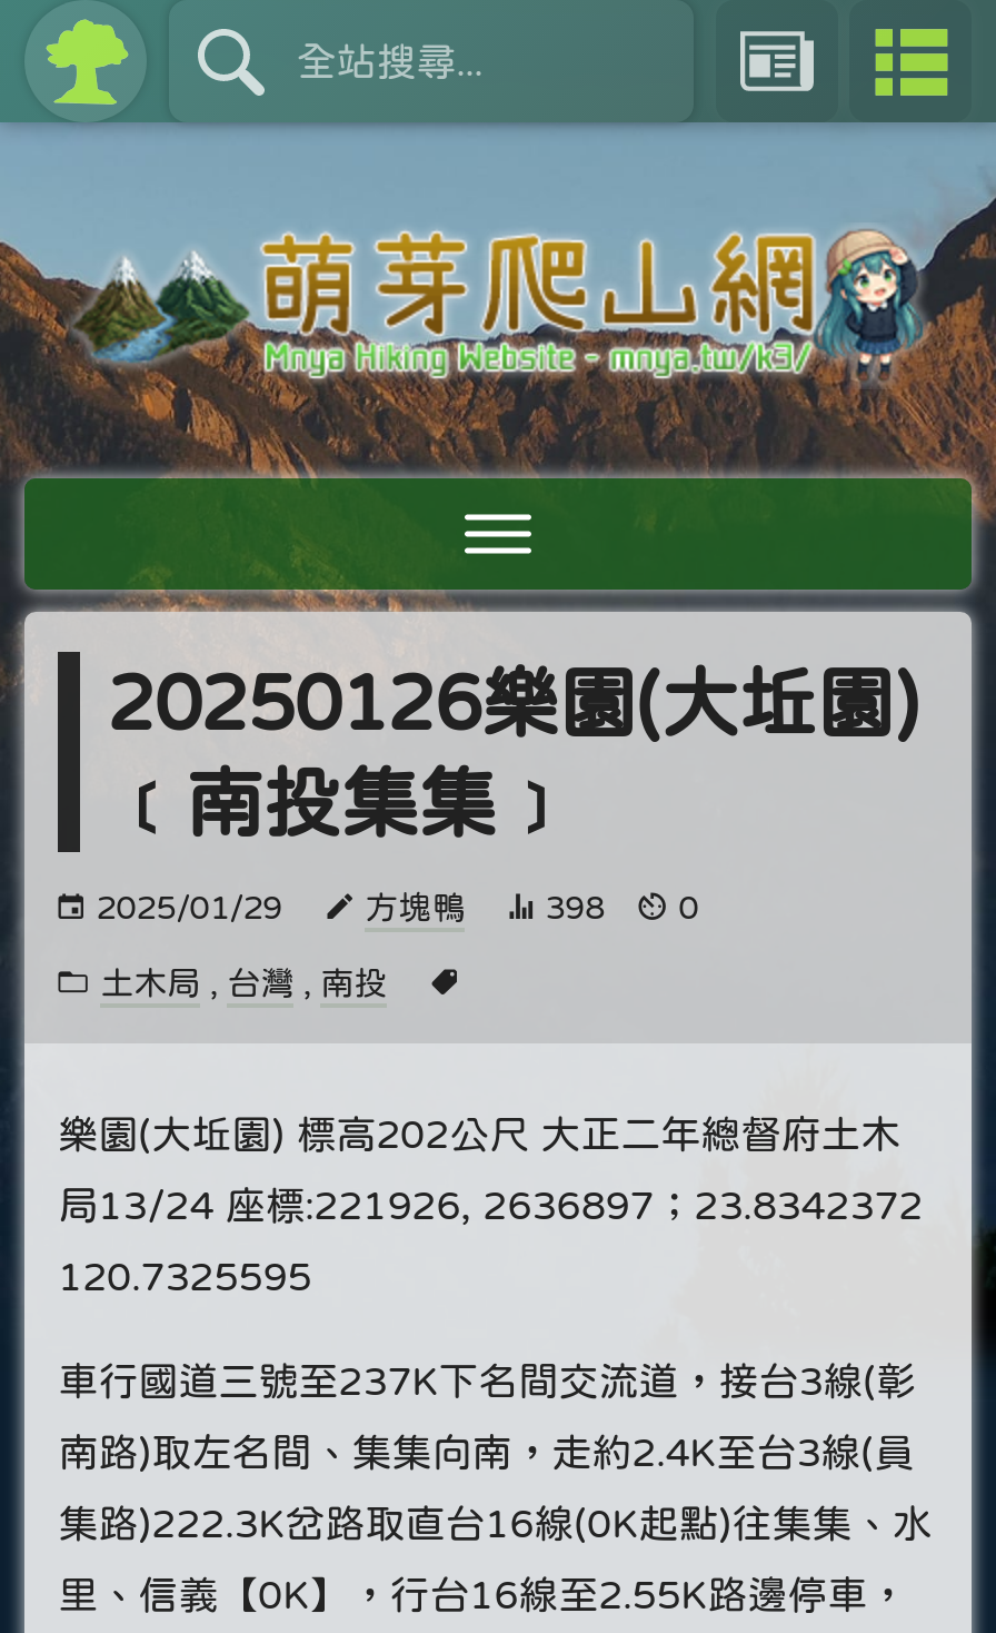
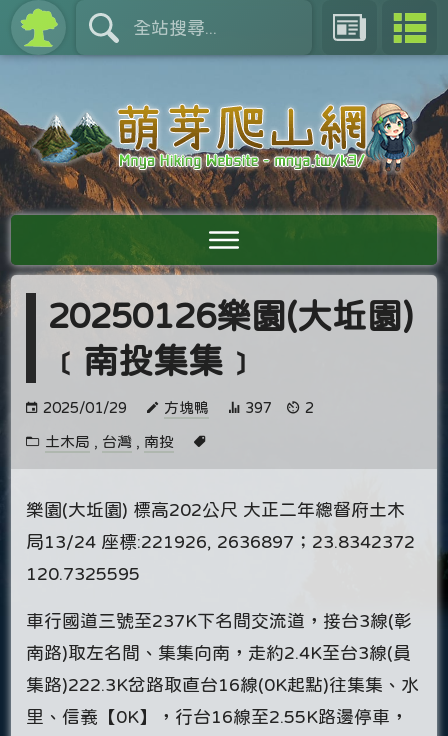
- 398
+ 397

- 0
+ 2
